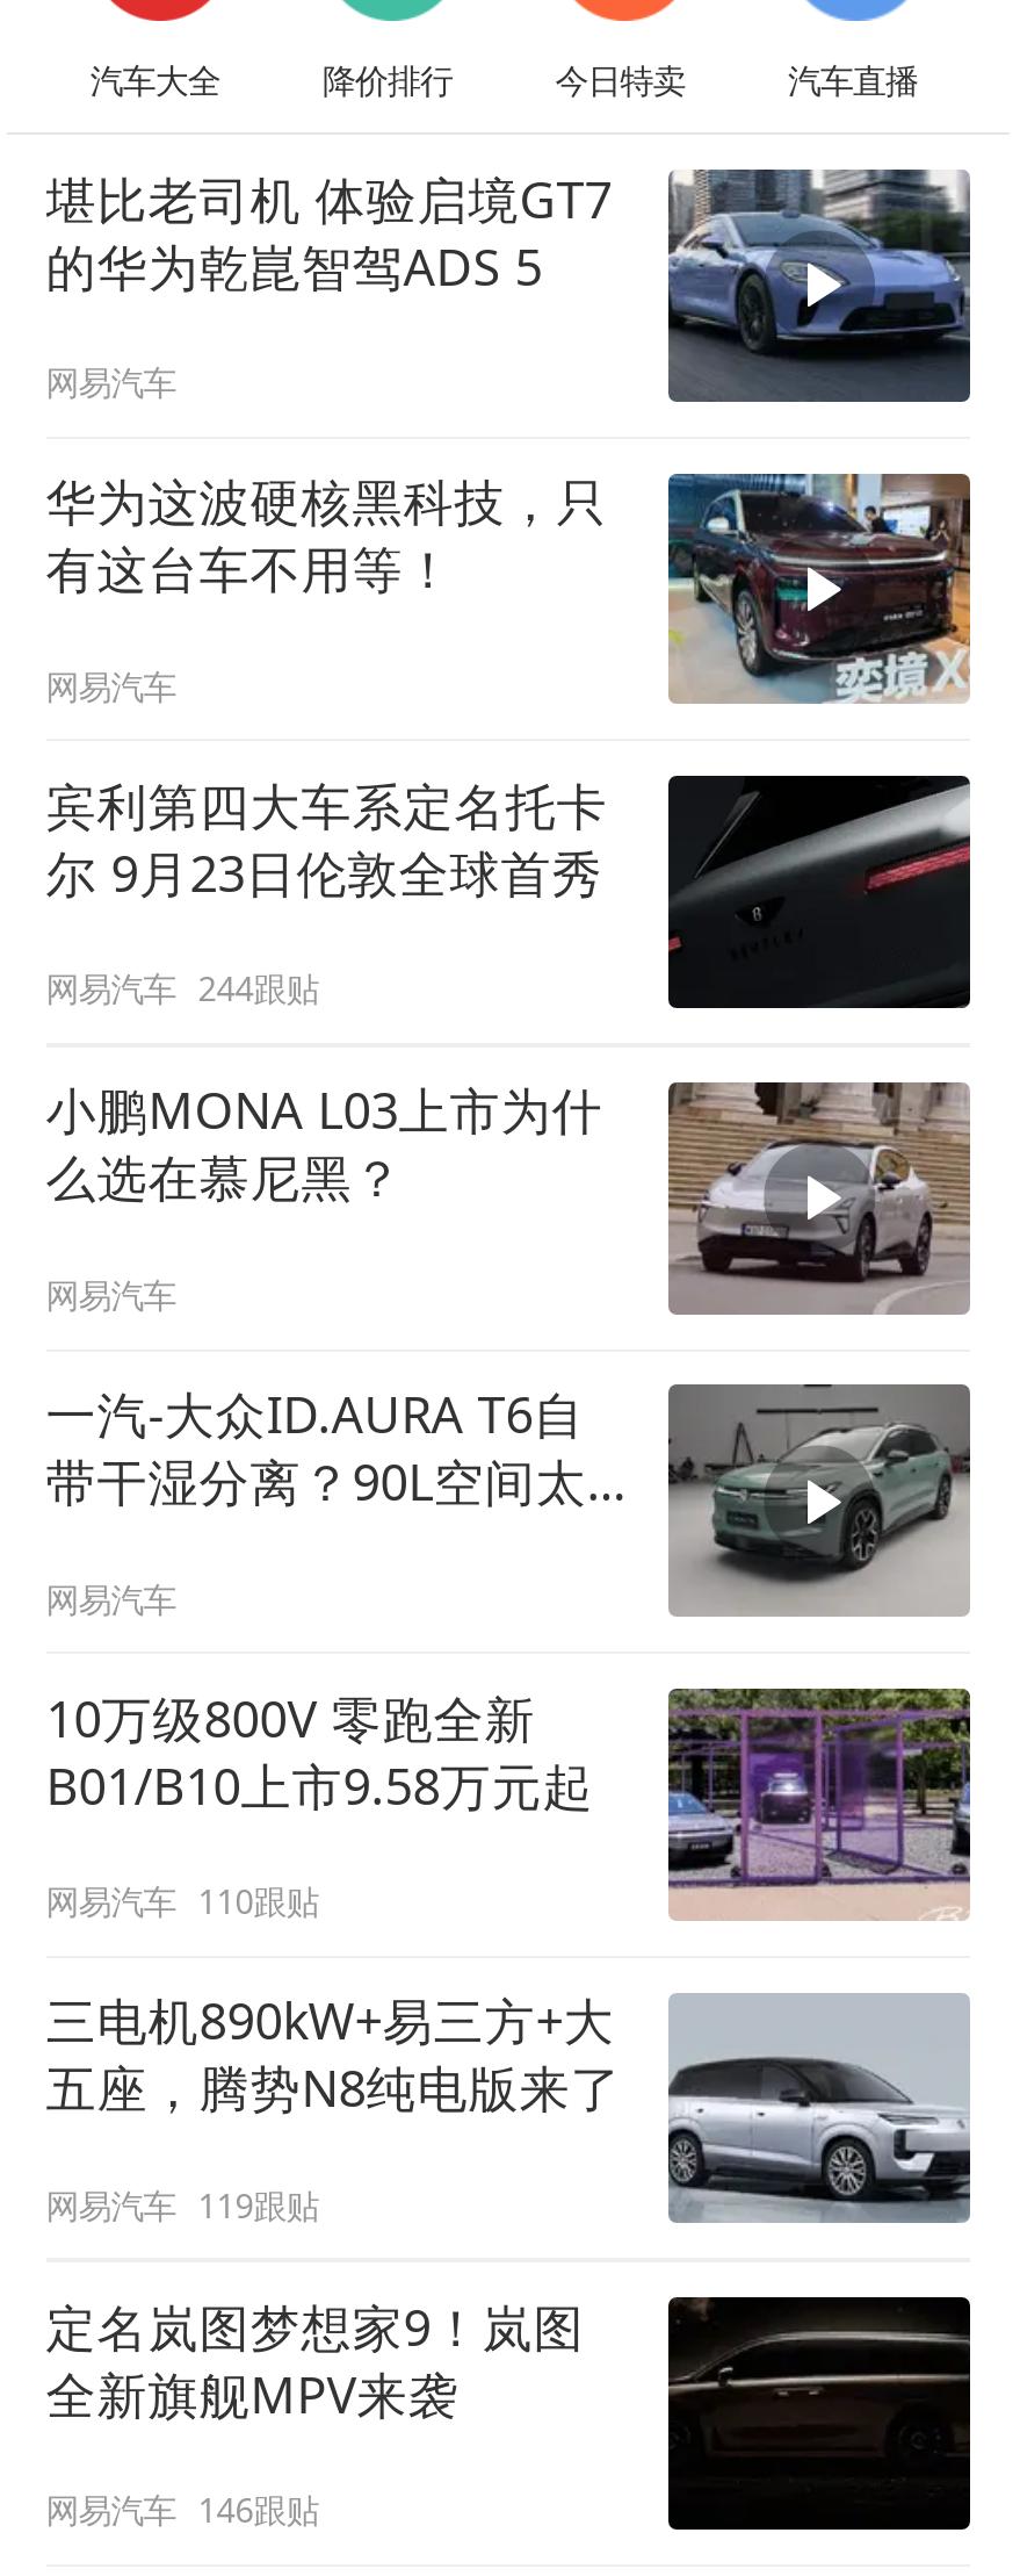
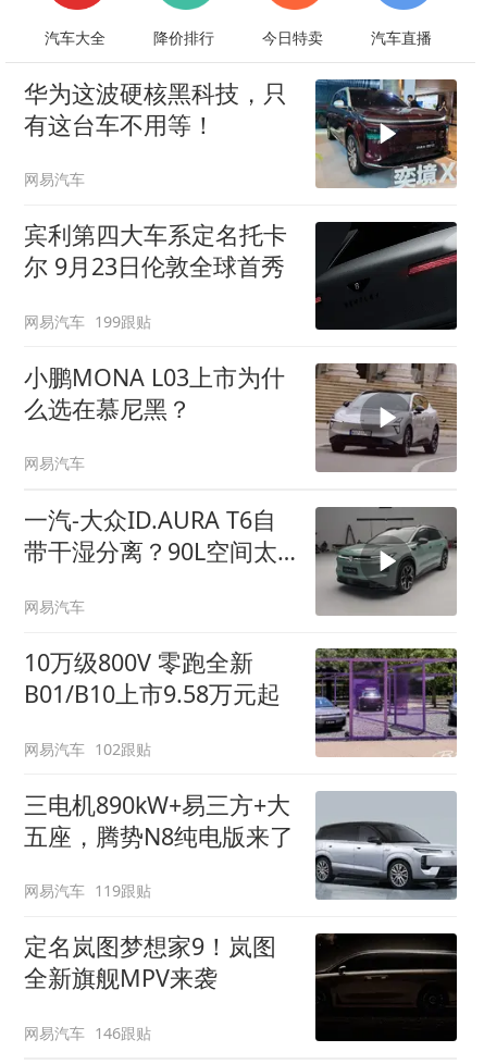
- [image]
- 堪比老司机 体验启境GT7
- 的华为乾崑智驾ADS 5
- 网易汽车

- 网易汽车 244跟贴
+ 网易汽车 199跟贴

- 网易汽车 110跟贴
+ 网易汽车 102跟贴
